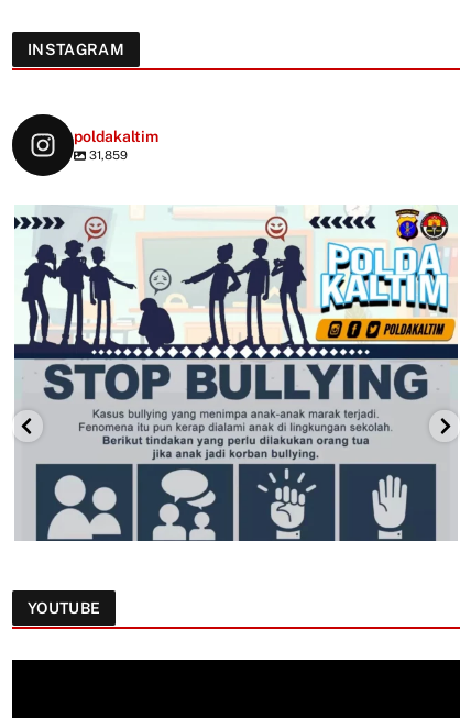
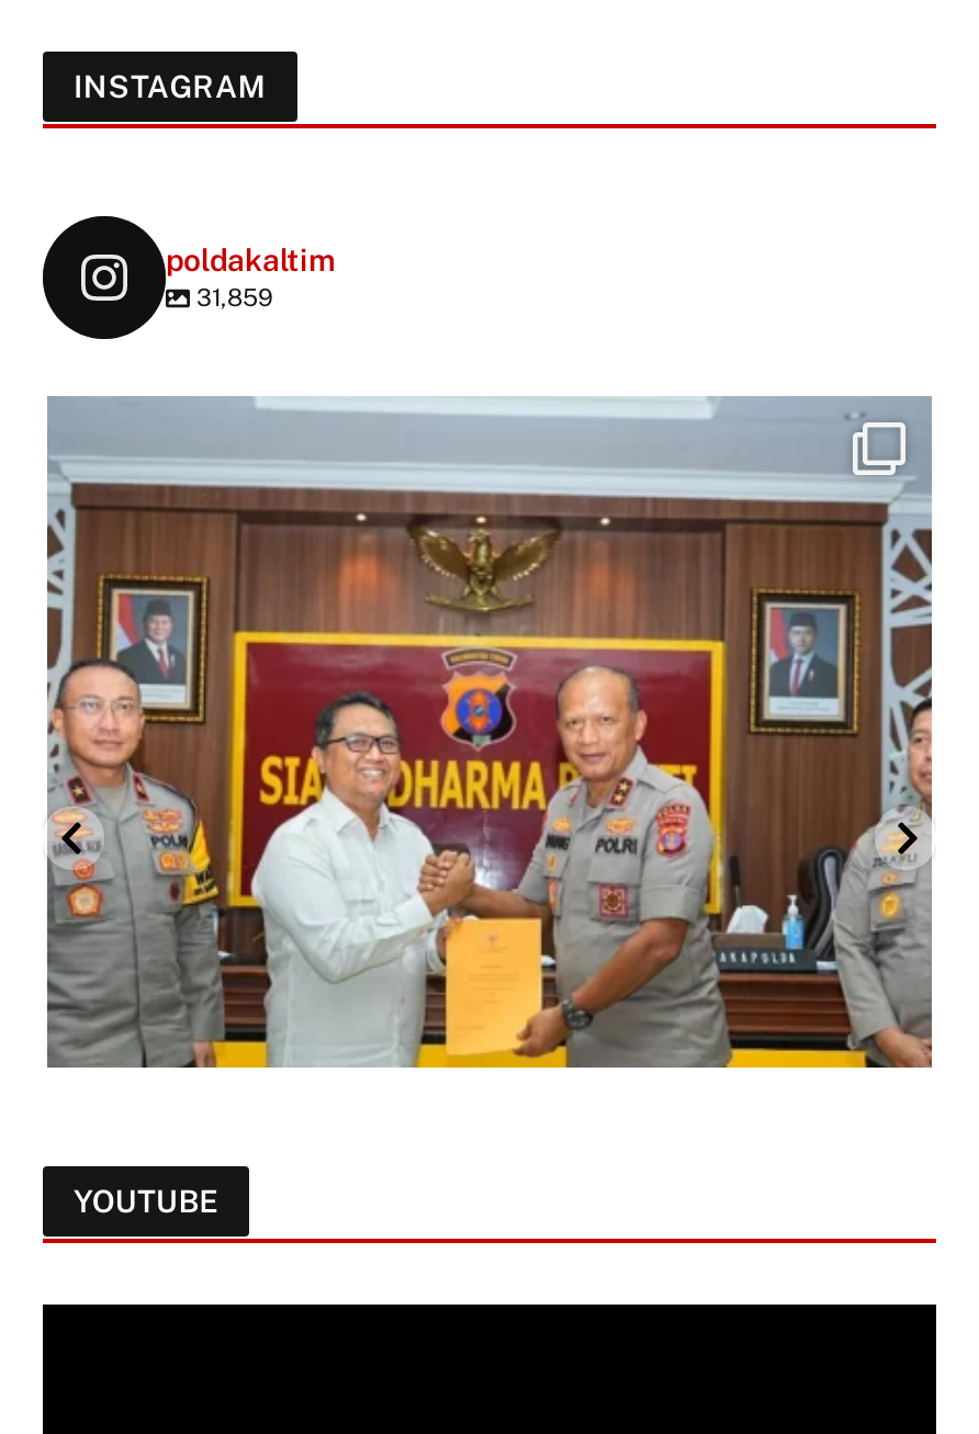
- [image]
+ [image]
